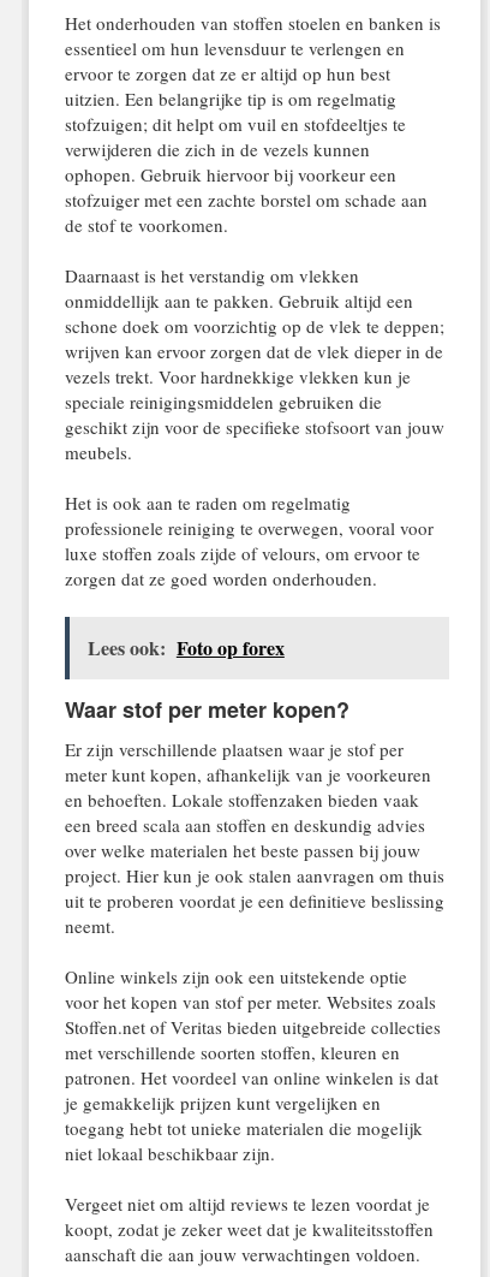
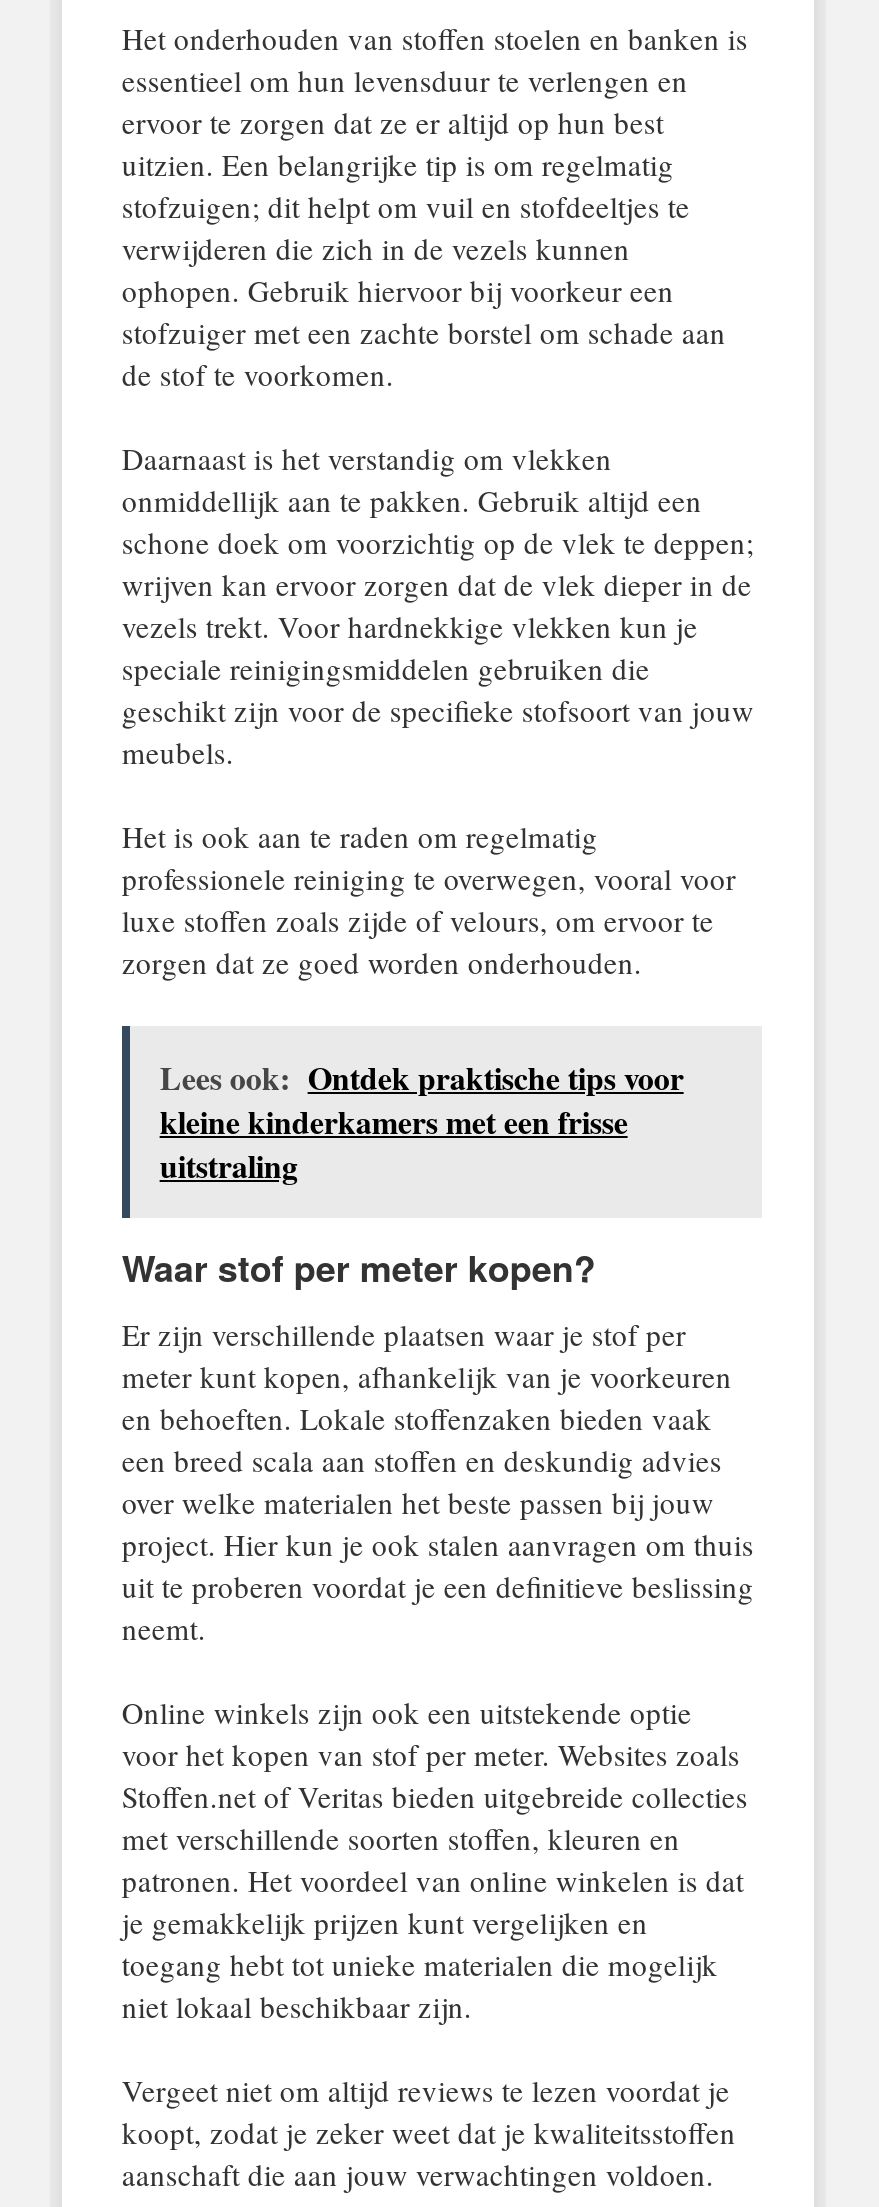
- Lees ook: Foto op forex
+ Lees ook: Ontdek praktische tips voor
+ kleine kinderkamers met een frisse
+ uitstraling
